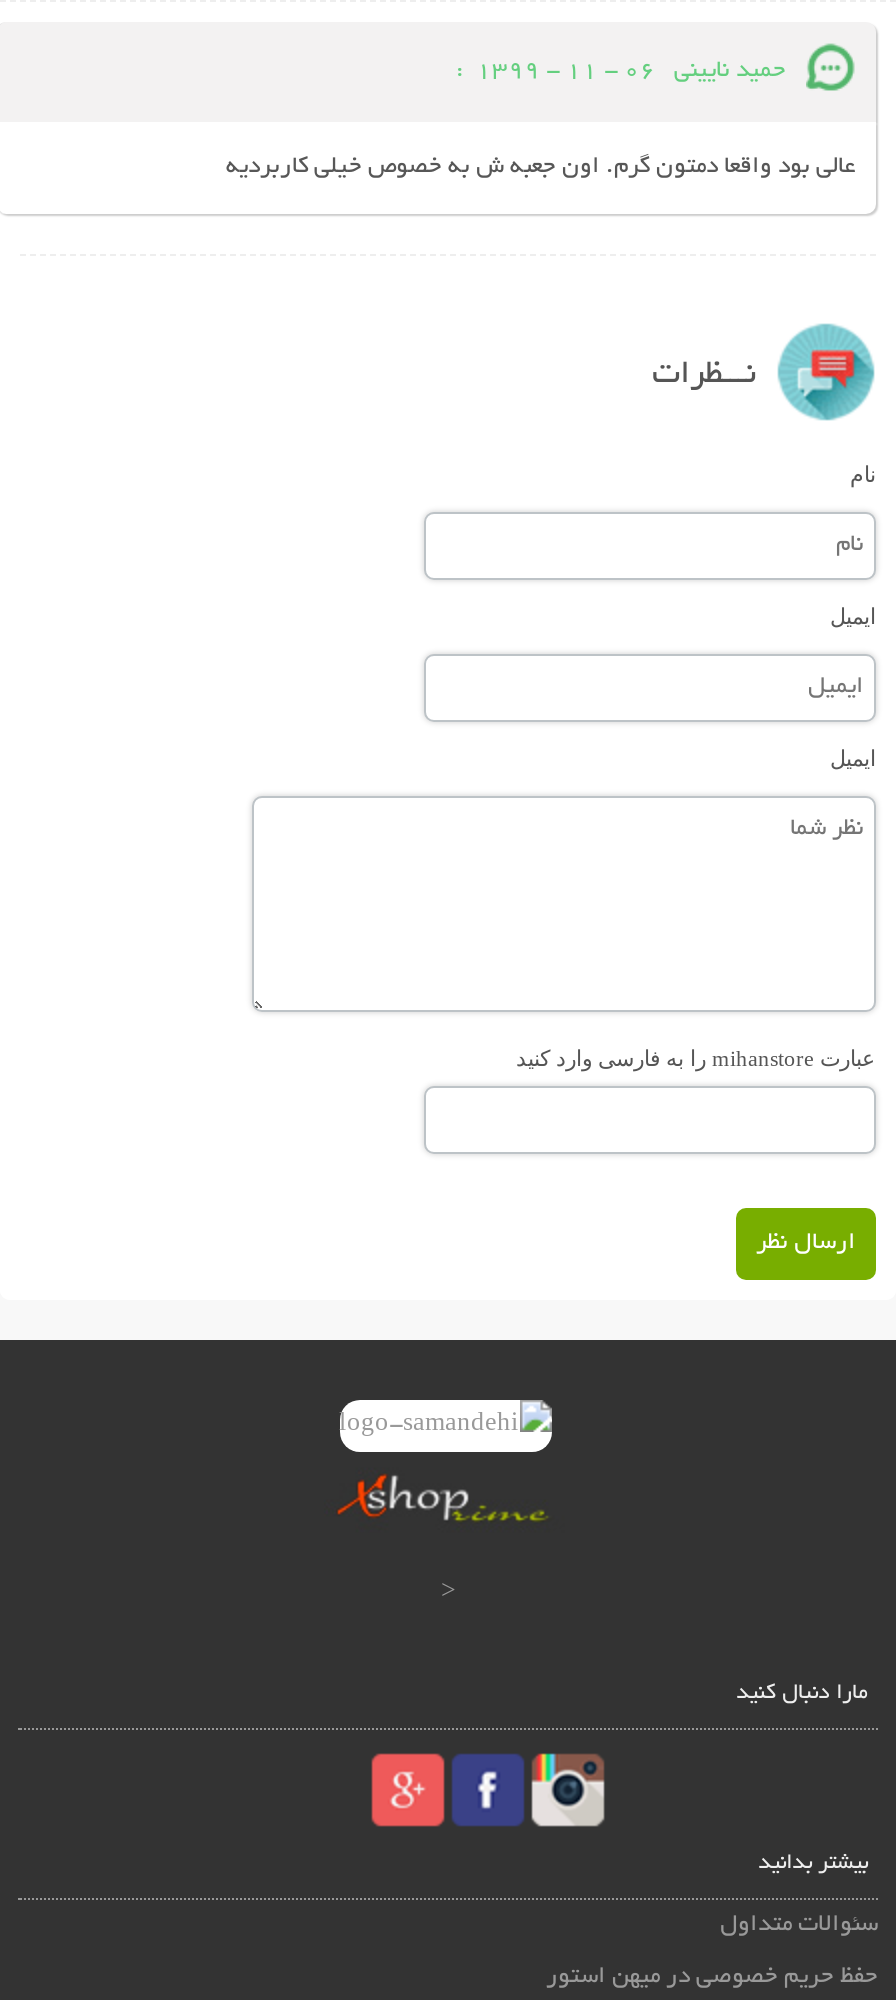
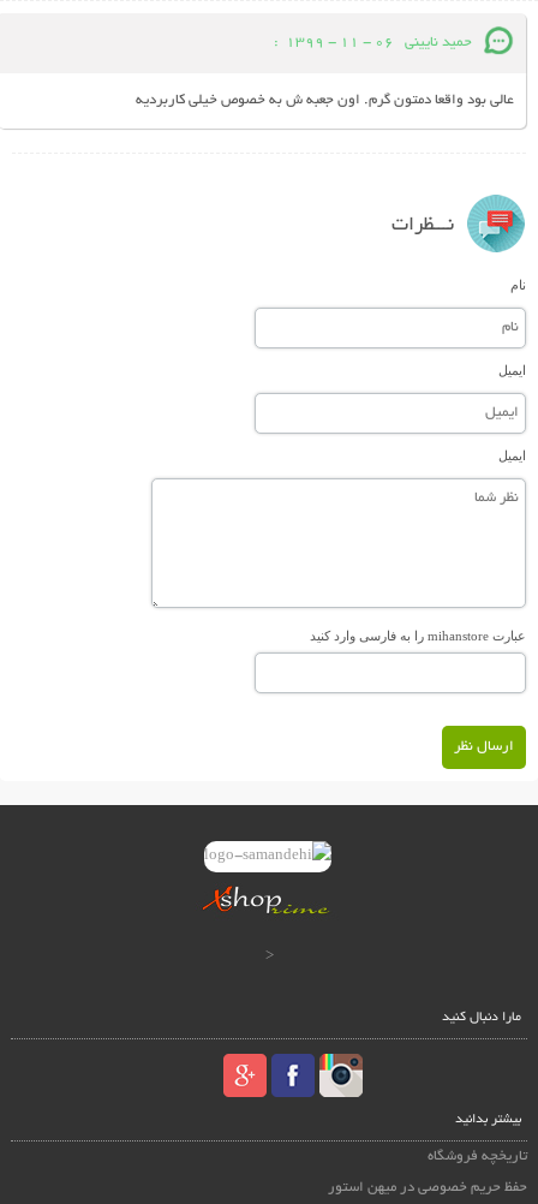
- سئوالات متداول
+ تاریخچه فروشگاه
